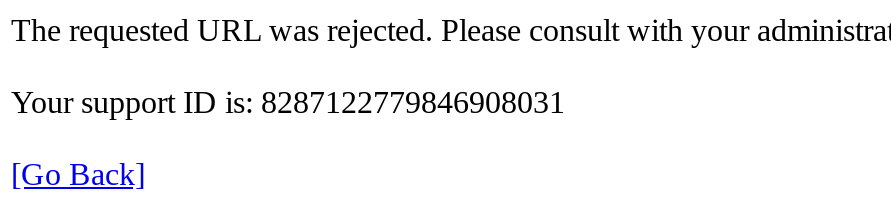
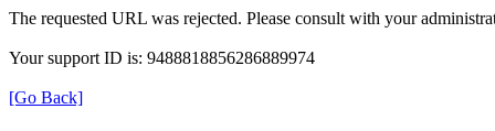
- Your support ID is: 8287122779846908031
+ Your support ID is: 9488818856286889974
